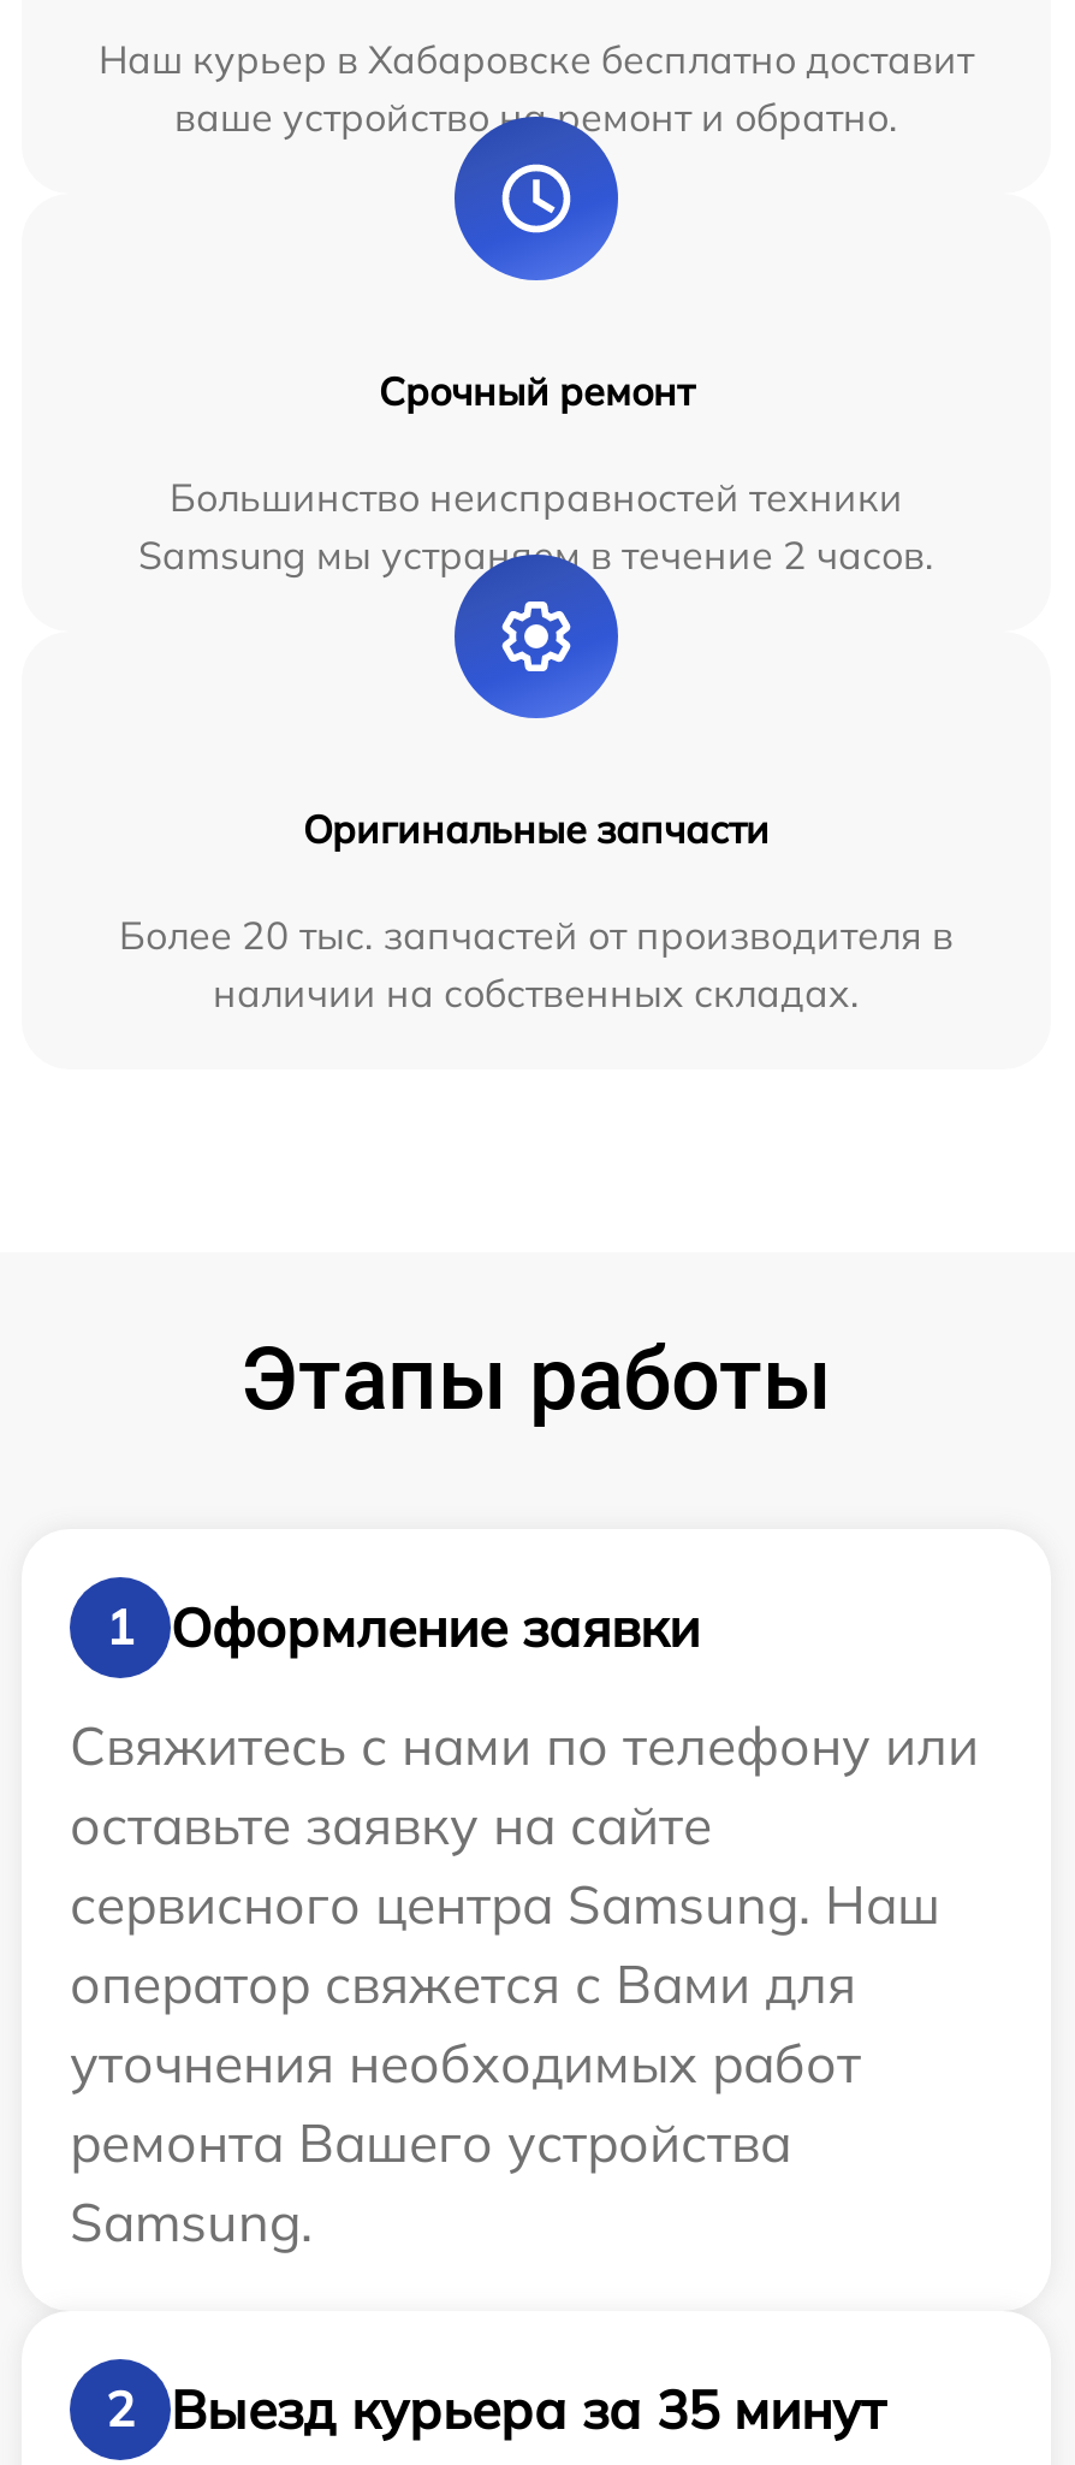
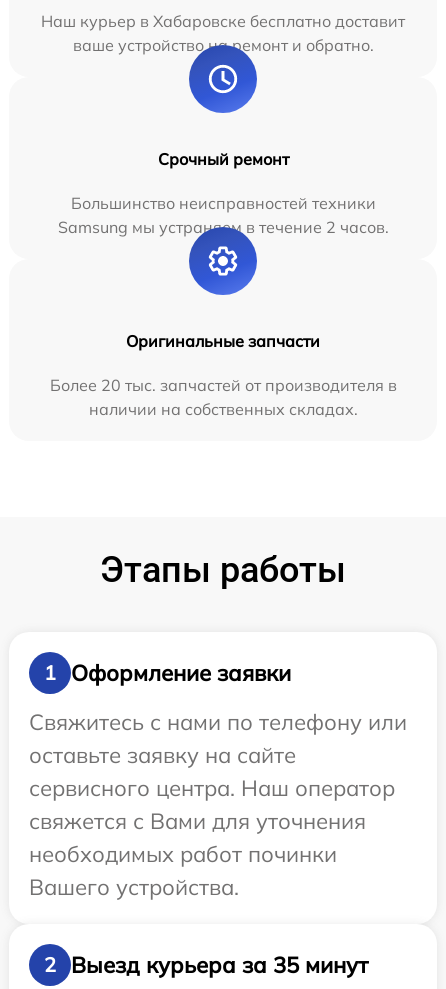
- сервисного центра Samsung. Наш
- оператор свяжется с Вами для
- уточнения необходимых работ
- ремонта Вашего устройства
- Samsung.
+ сервисного центра. Наш оператор
+ свяжется с Вами для уточнения
+ необходимых работ починки
+ Вашего устройства.
